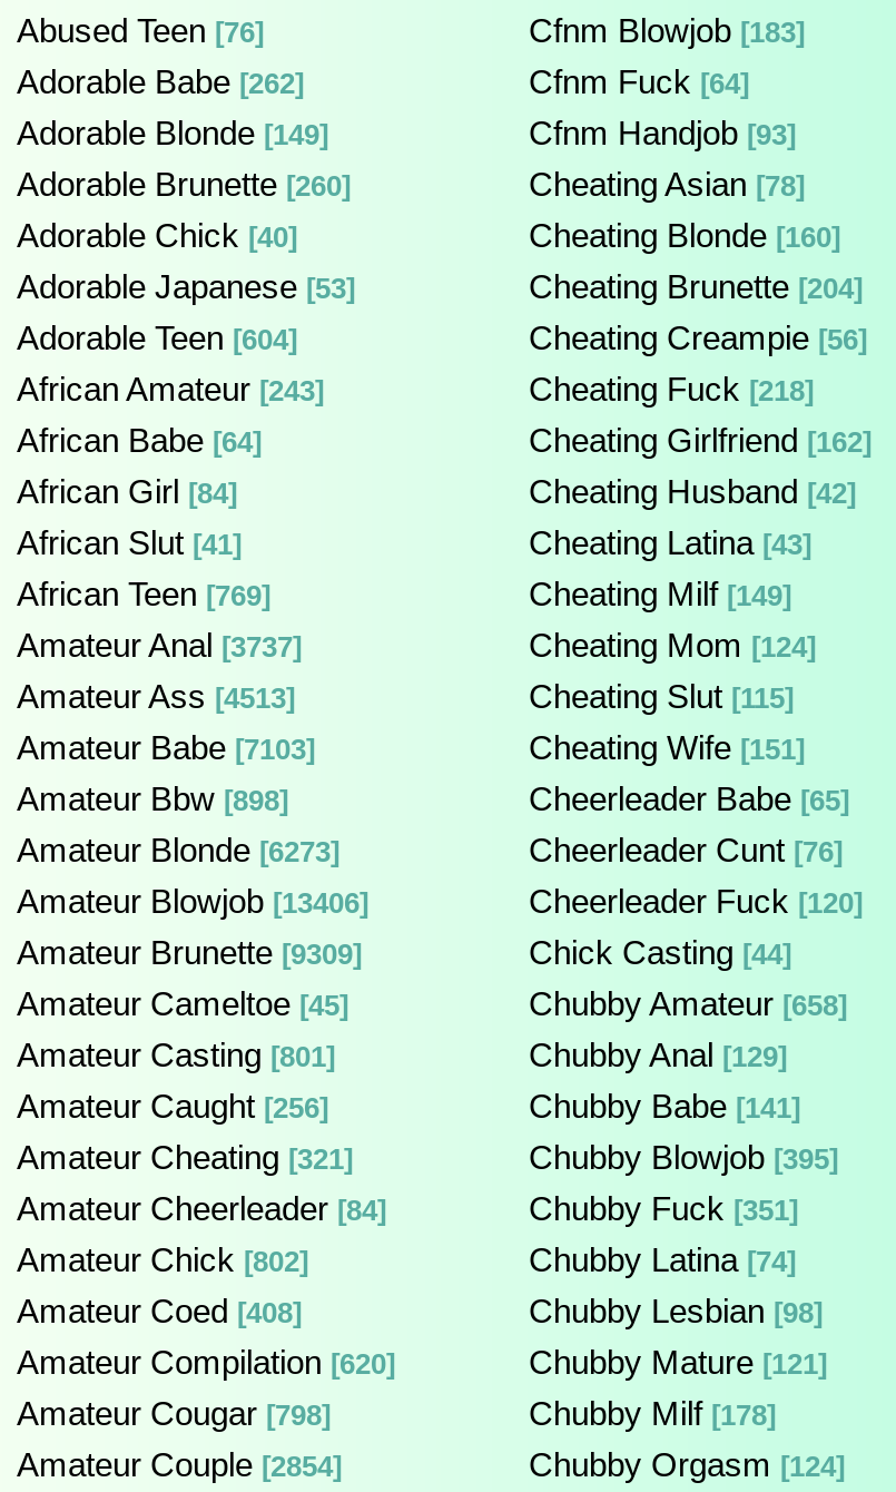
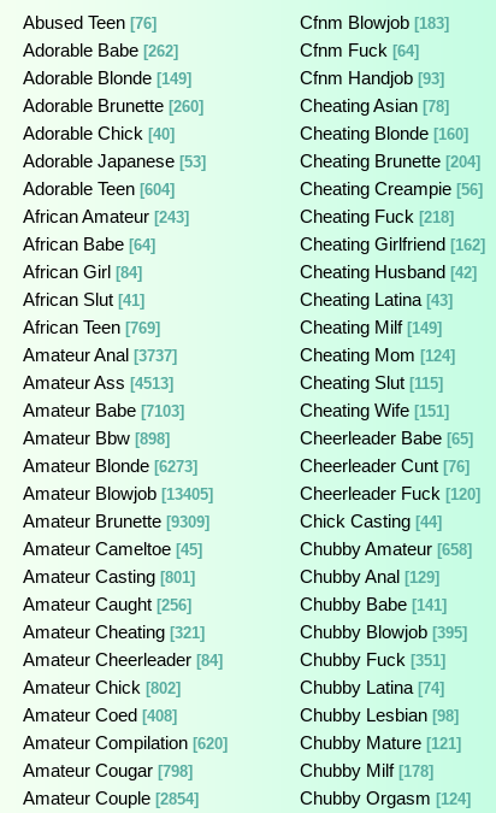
- Amateur Blowjob [13406]
+ Amateur Blowjob [13405]
